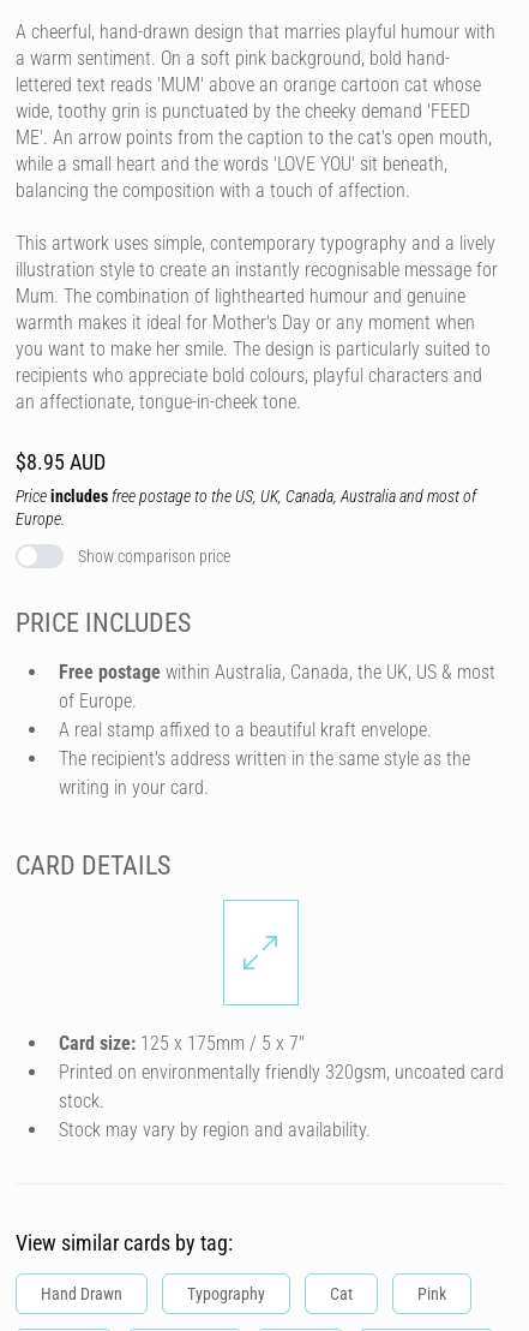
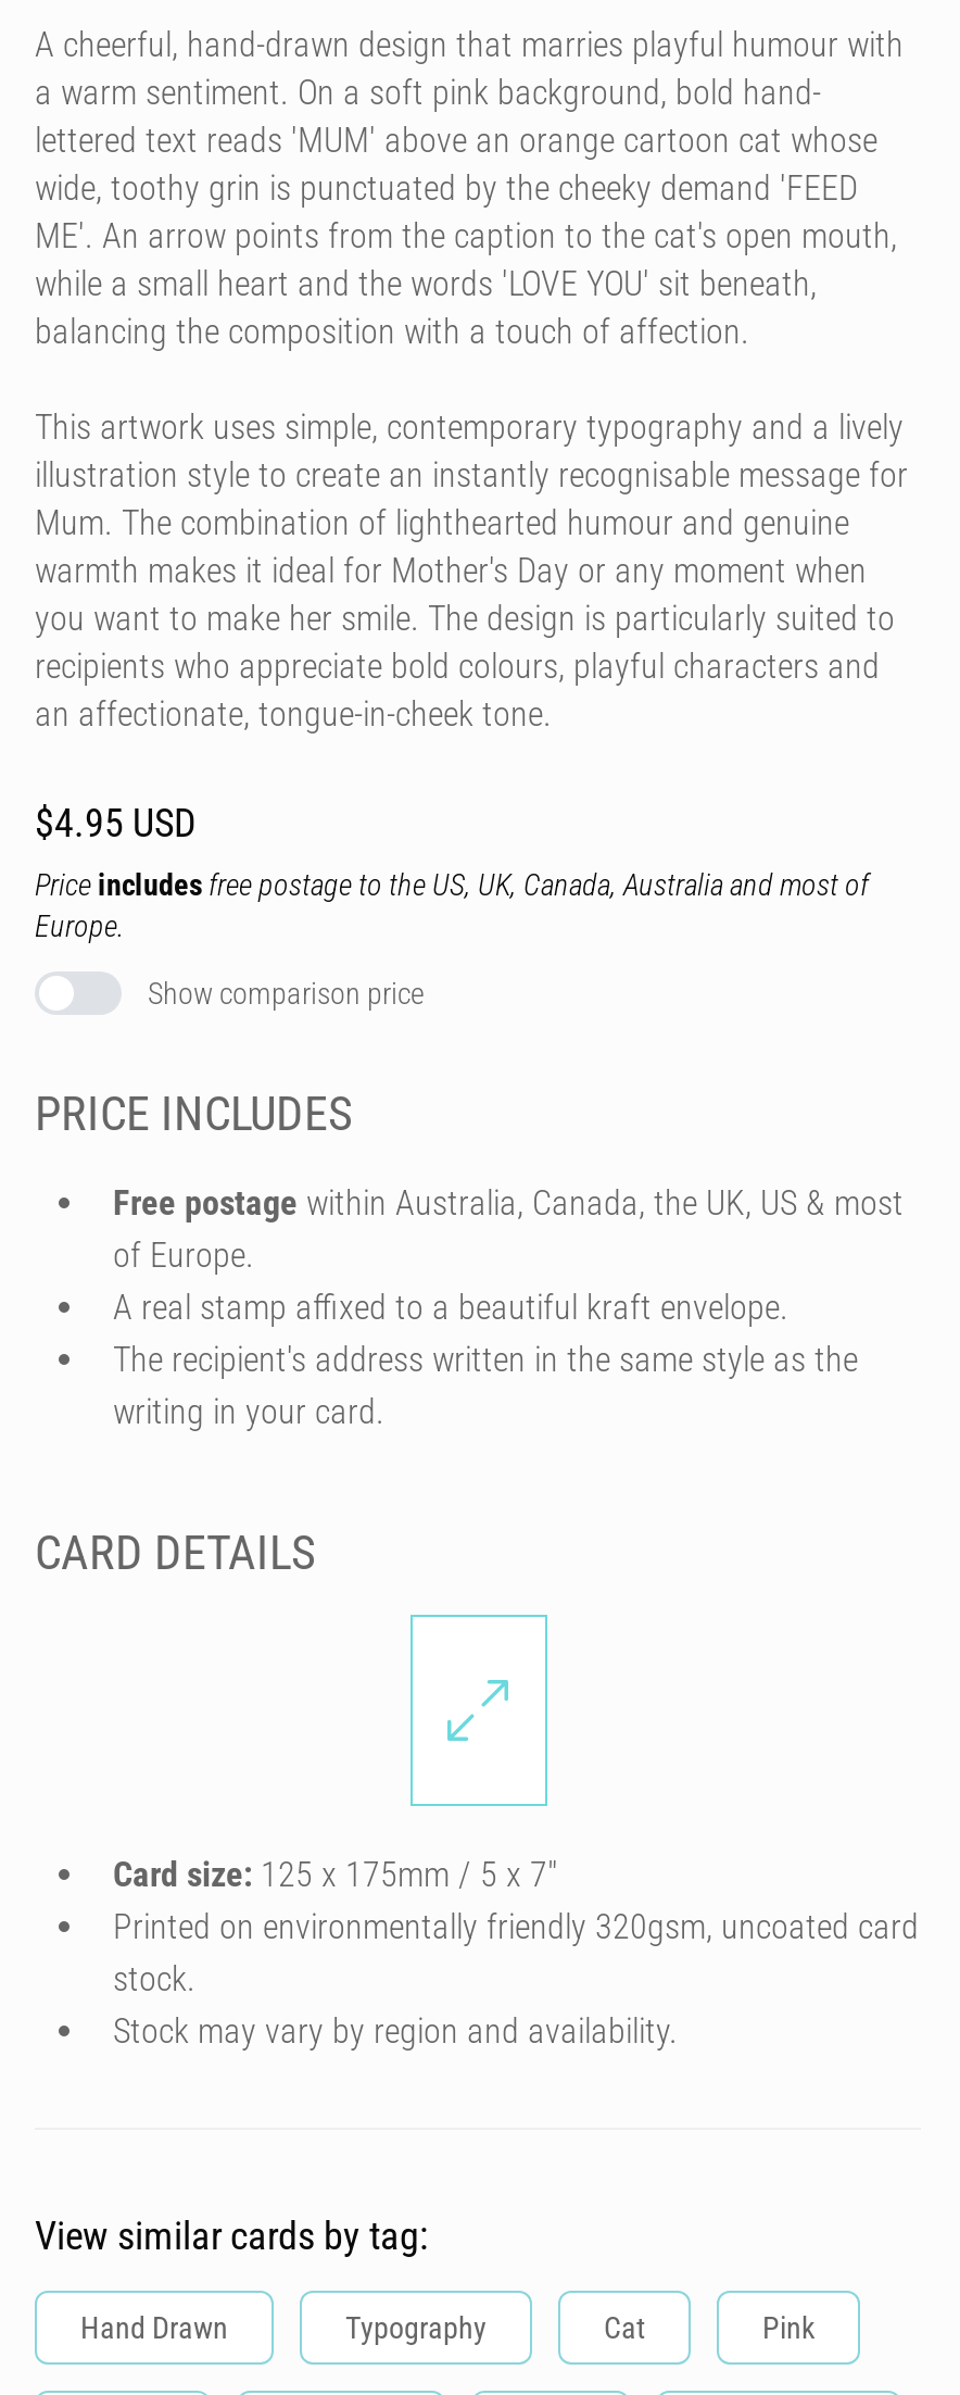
- $8.95 AUD
+ $4.95 USD
